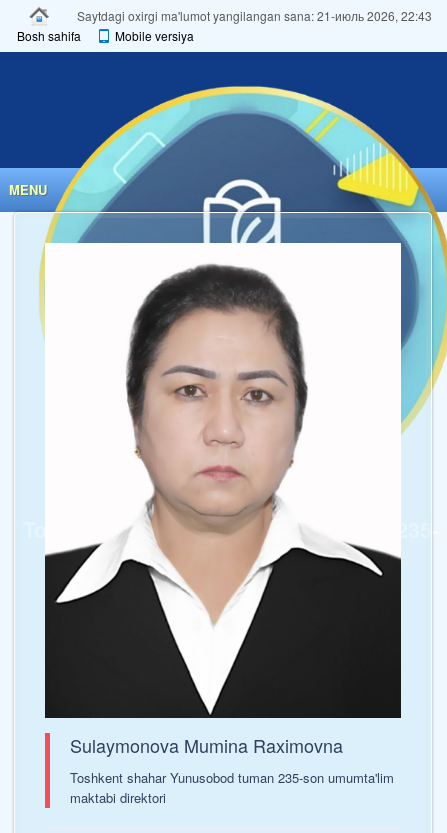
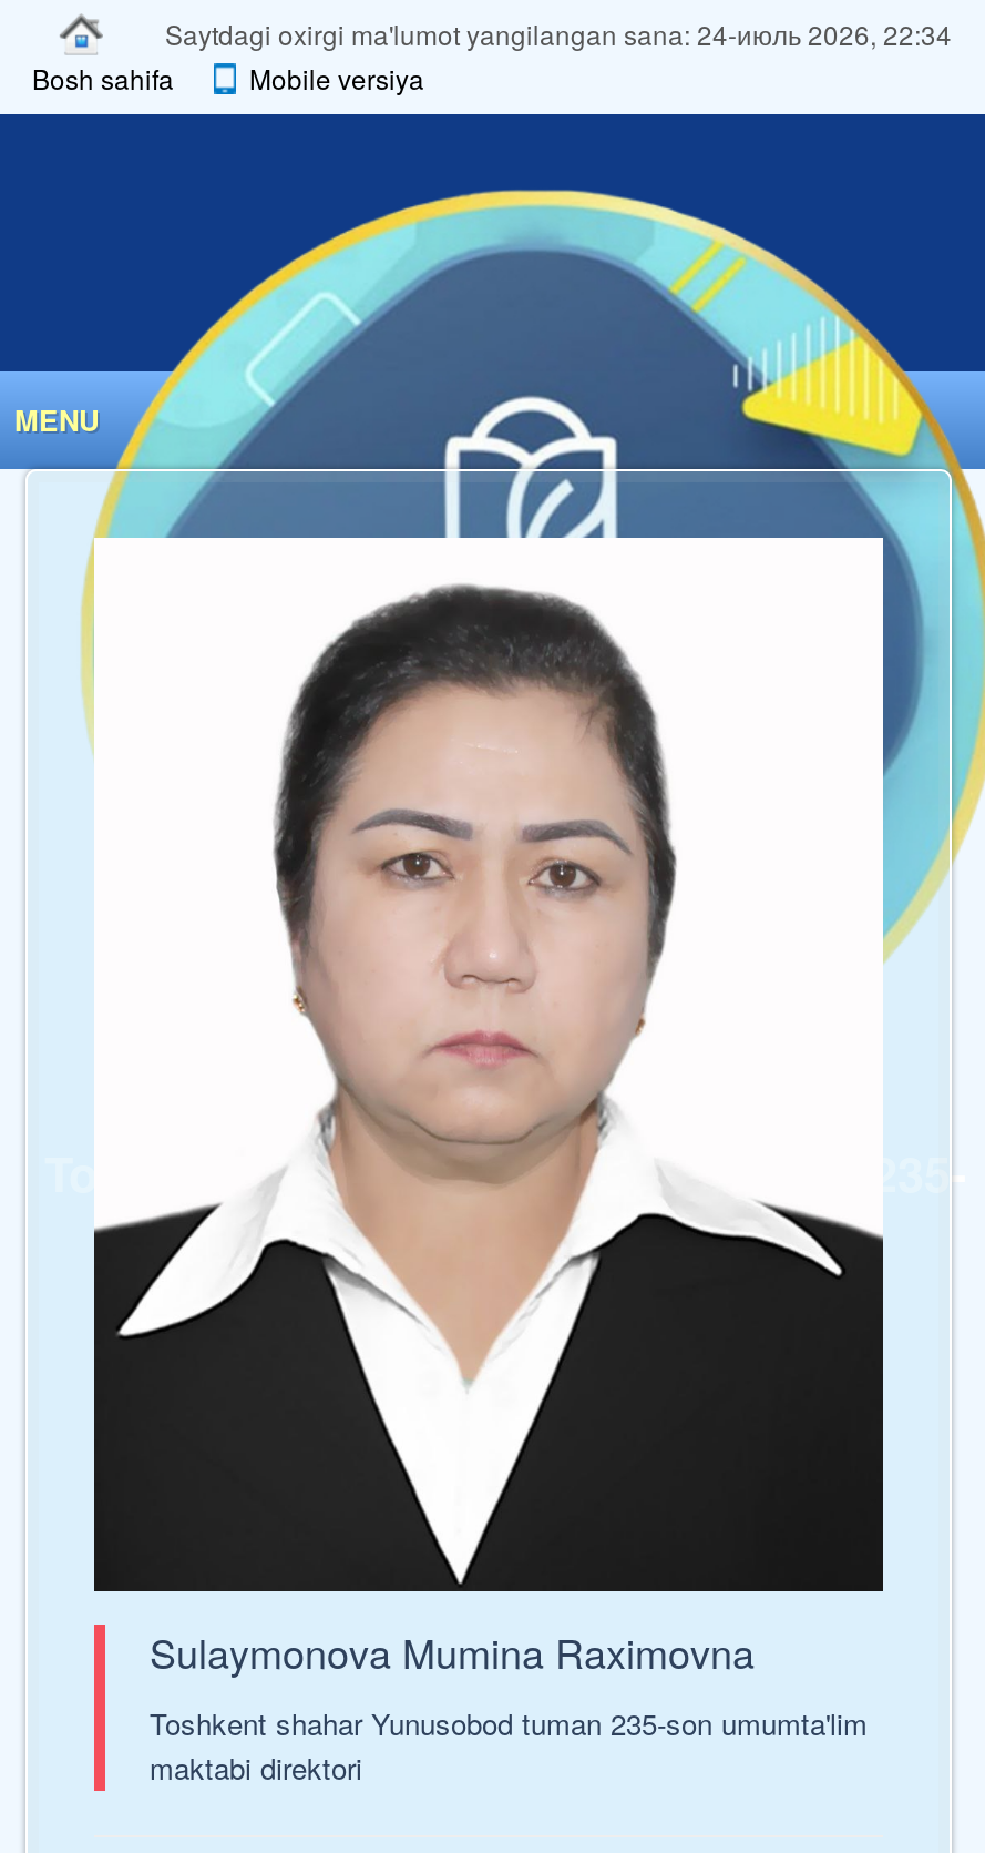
- Saytdagi oxirgi ma'lumot yangilangan sana: 21-июль 2026, 22:43
+ Saytdagi oxirgi ma'lumot yangilangan sana: 24-июль 2026, 22:34
